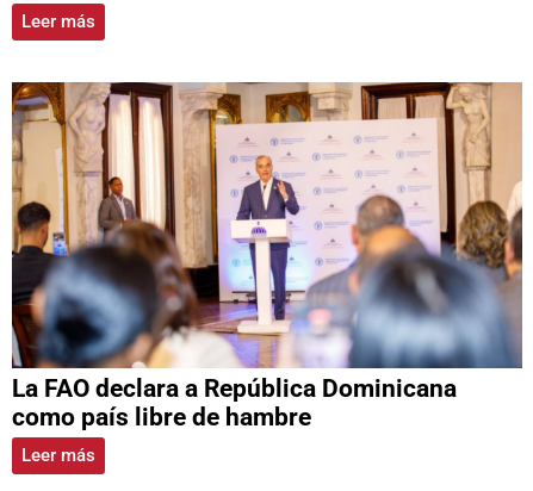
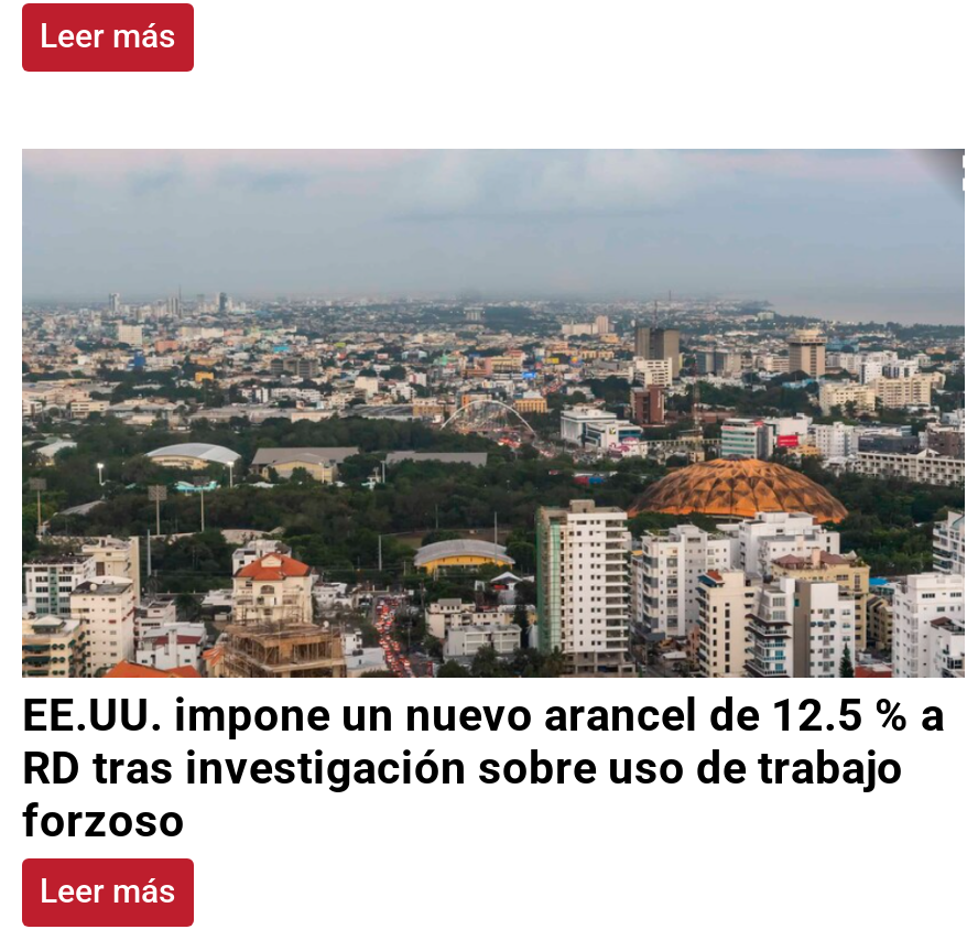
- [image]
- La FAO declara a República Dominicana
- como país libre de hambre
+ [image]
+ EE.UU. impone un nuevo arancel de 12.5 % a
+ RD tras investigación sobre uso de trabajo
+ forzoso
